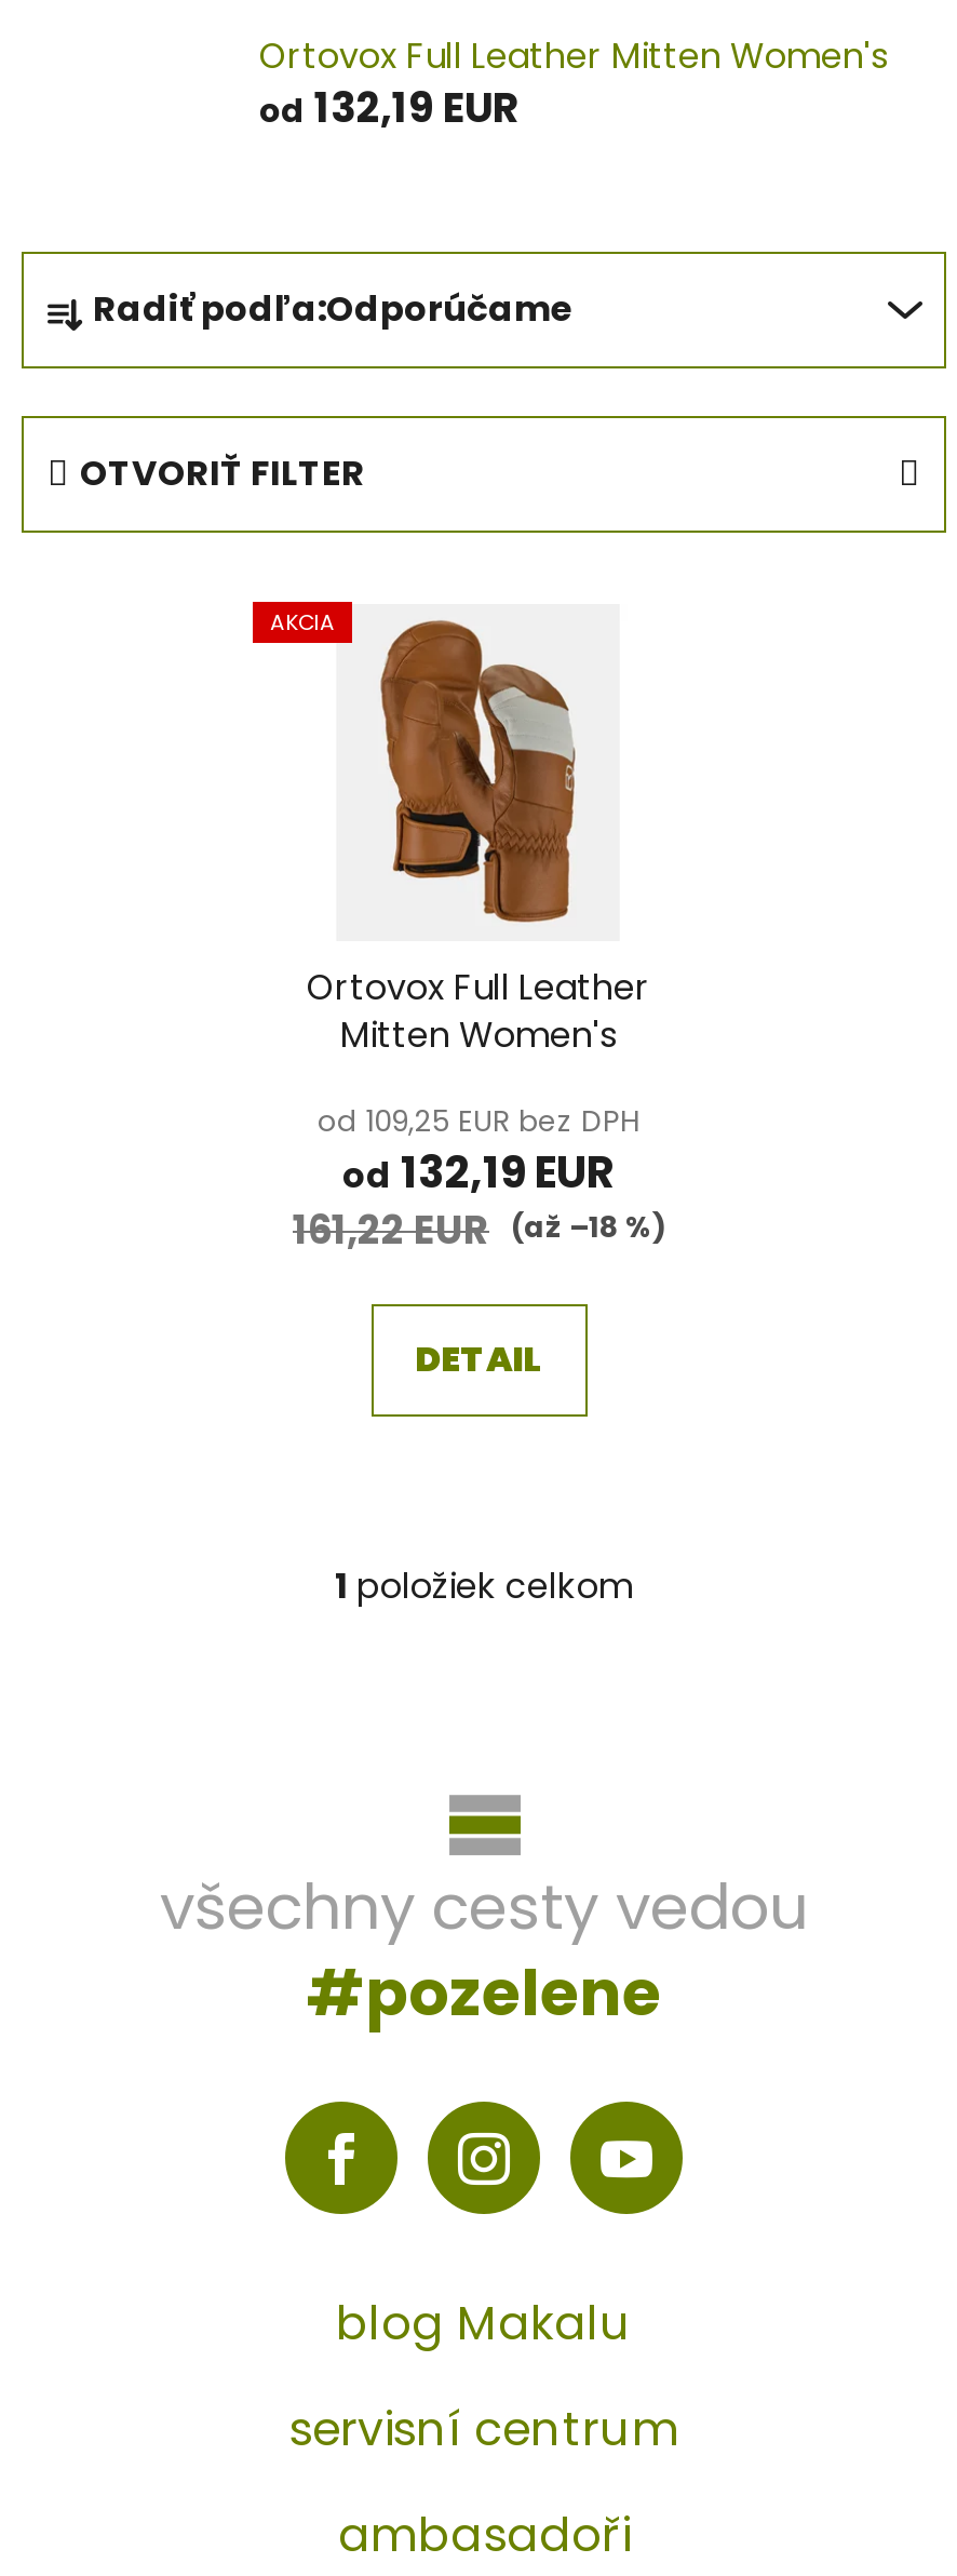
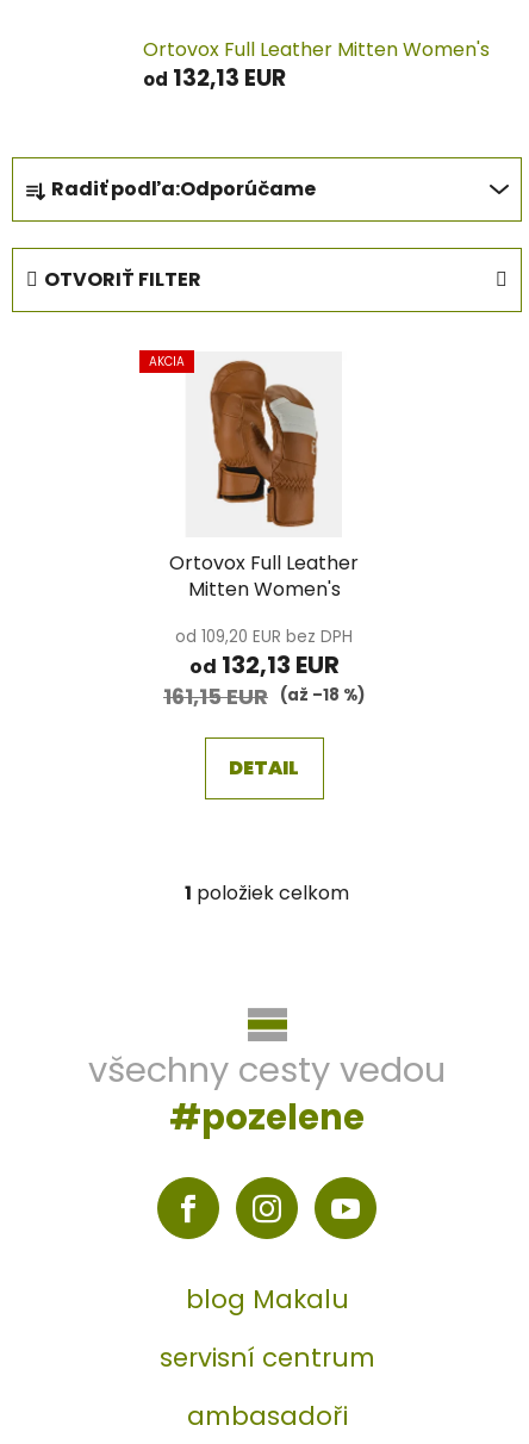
- od 132,19 EUR
+ od 132,13 EUR

- od 109,25 EUR bez DPH
+ od 109,20 EUR bez DPH

- od 132,19 EUR
+ od 132,13 EUR

- 161,22 EUR (až –18 %)
+ 161,15 EUR (až –18 %)
